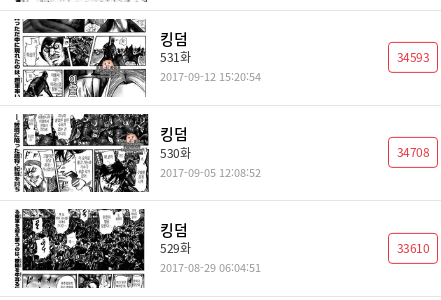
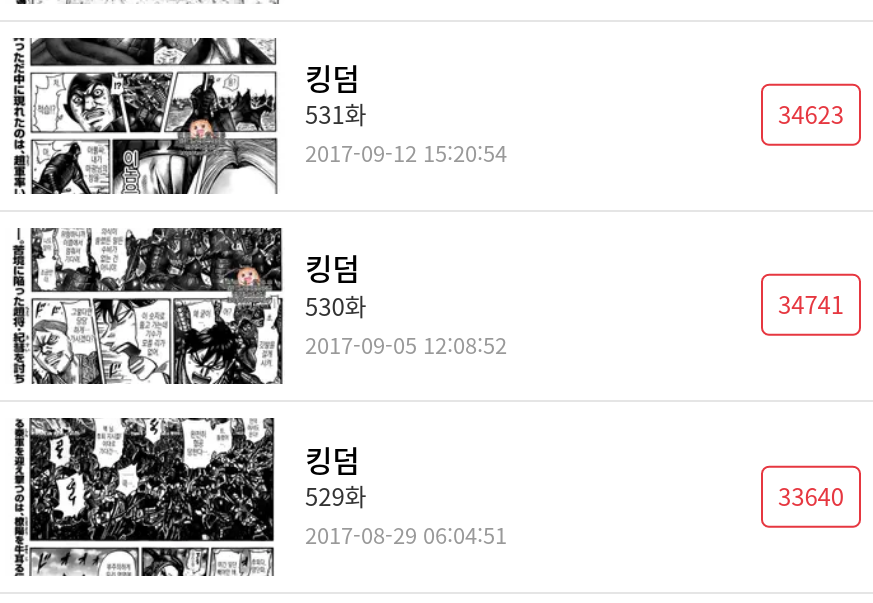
- 34593
+ 34623

- 34708
+ 34741

- 33610
+ 33640
